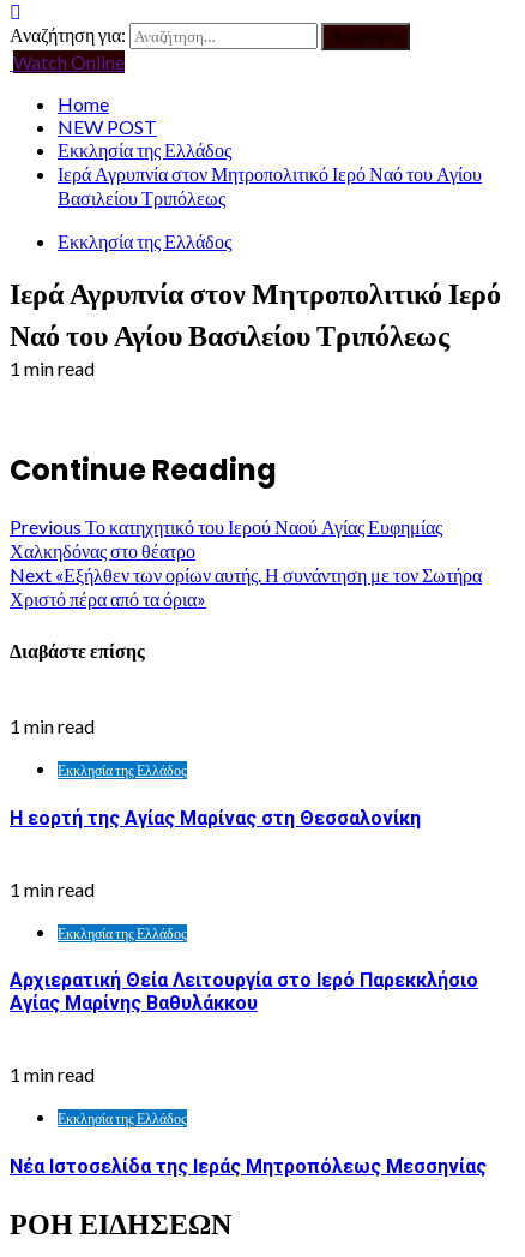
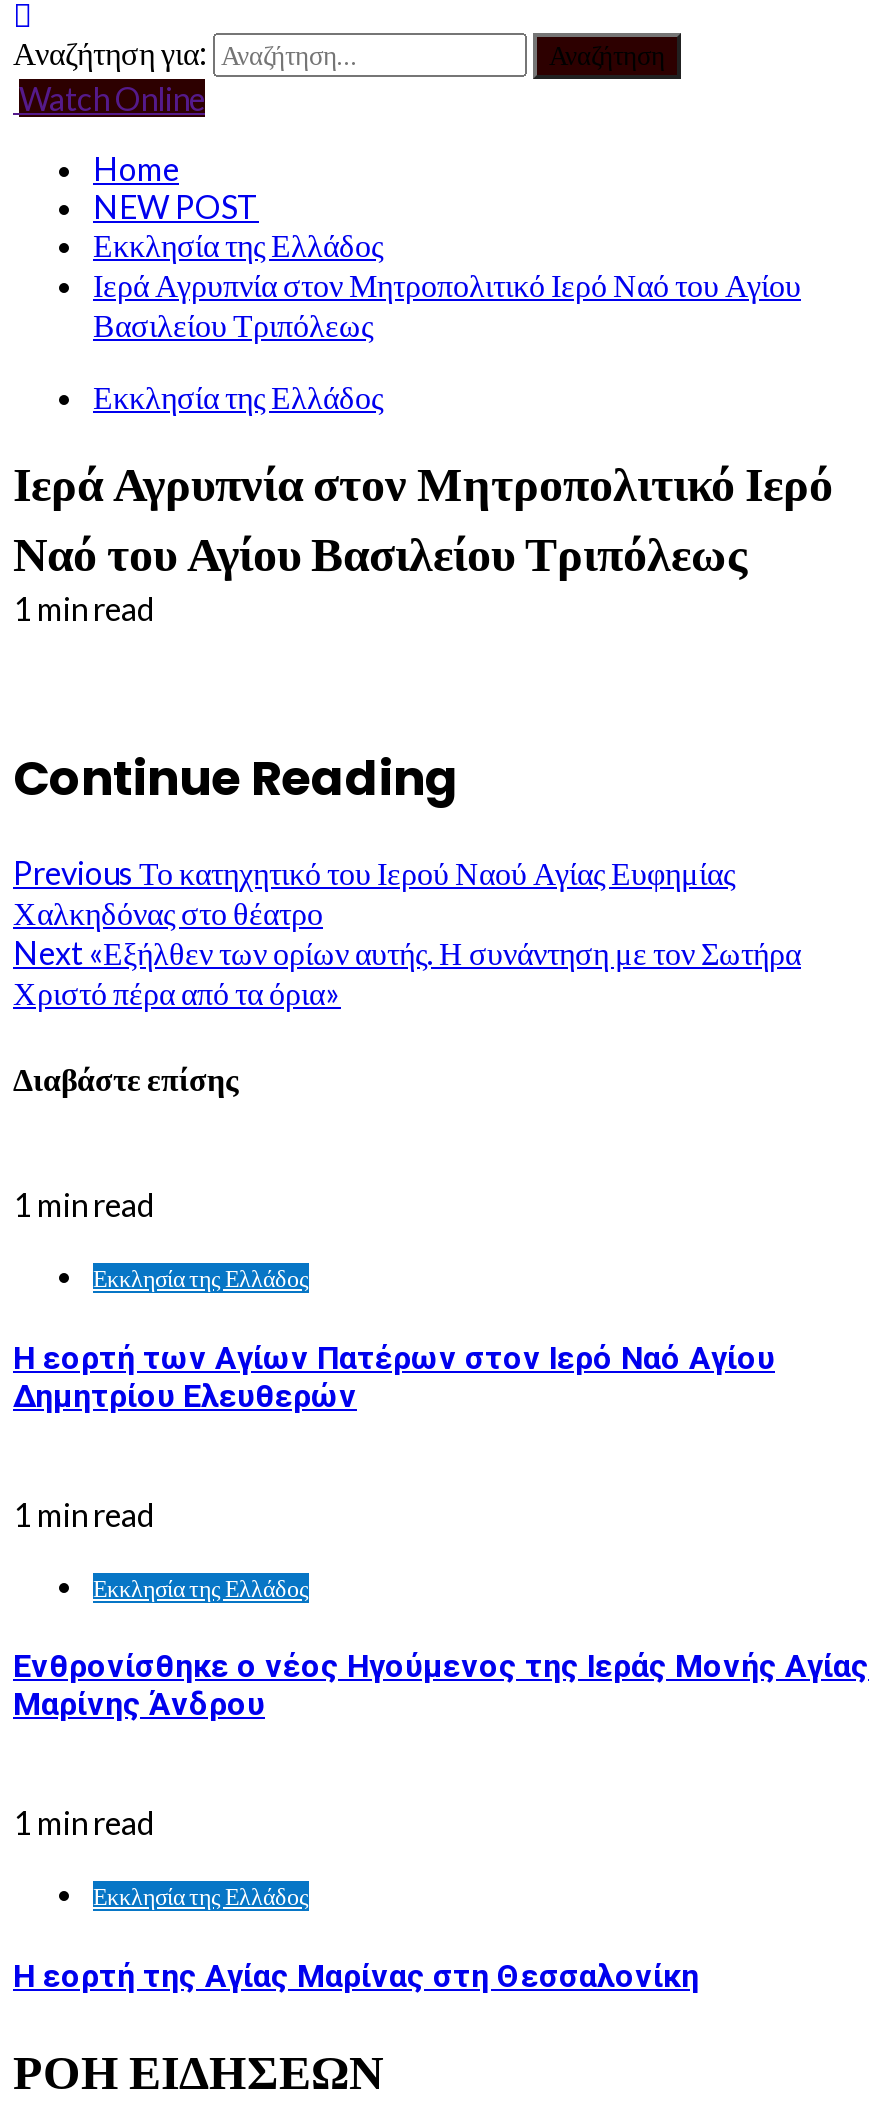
+ Η εορτή των Αγίων Πατέρων στον Ιερό Ναό Αγίου
+ Δημητρίου Ελευθερών

moved down: Η εορτή της Αγίας Μαρίνας στη Θεσσαλονίκη

- Αρχιερατική Θεία Λειτουργία στο Ιερό Παρεκκλήσιο
- Αγίας Μαρίνης Βαθυλάκκου
+ Ενθρονίσθηκε ο νέος Ηγούμενος της Ιεράς Μονής Αγίας
+ Μαρίνης Άνδρου

- Νέα Ιστοσελίδα της Ιεράς Μητροπόλεως Μεσσηνίας
